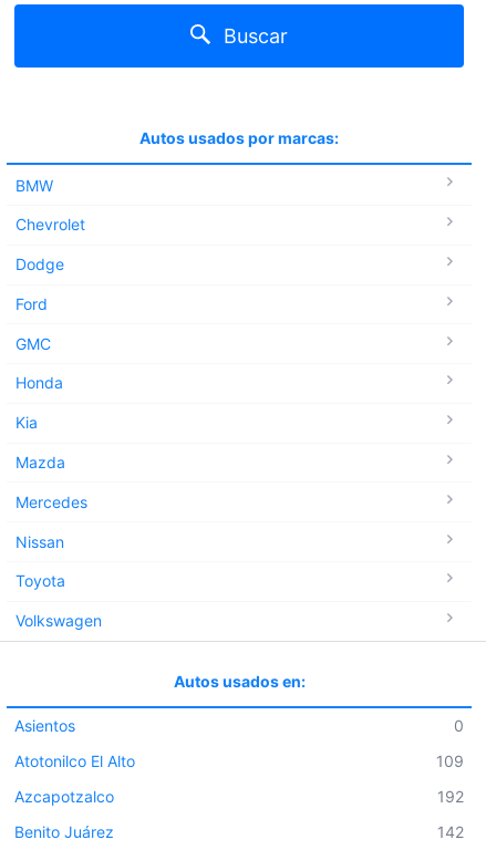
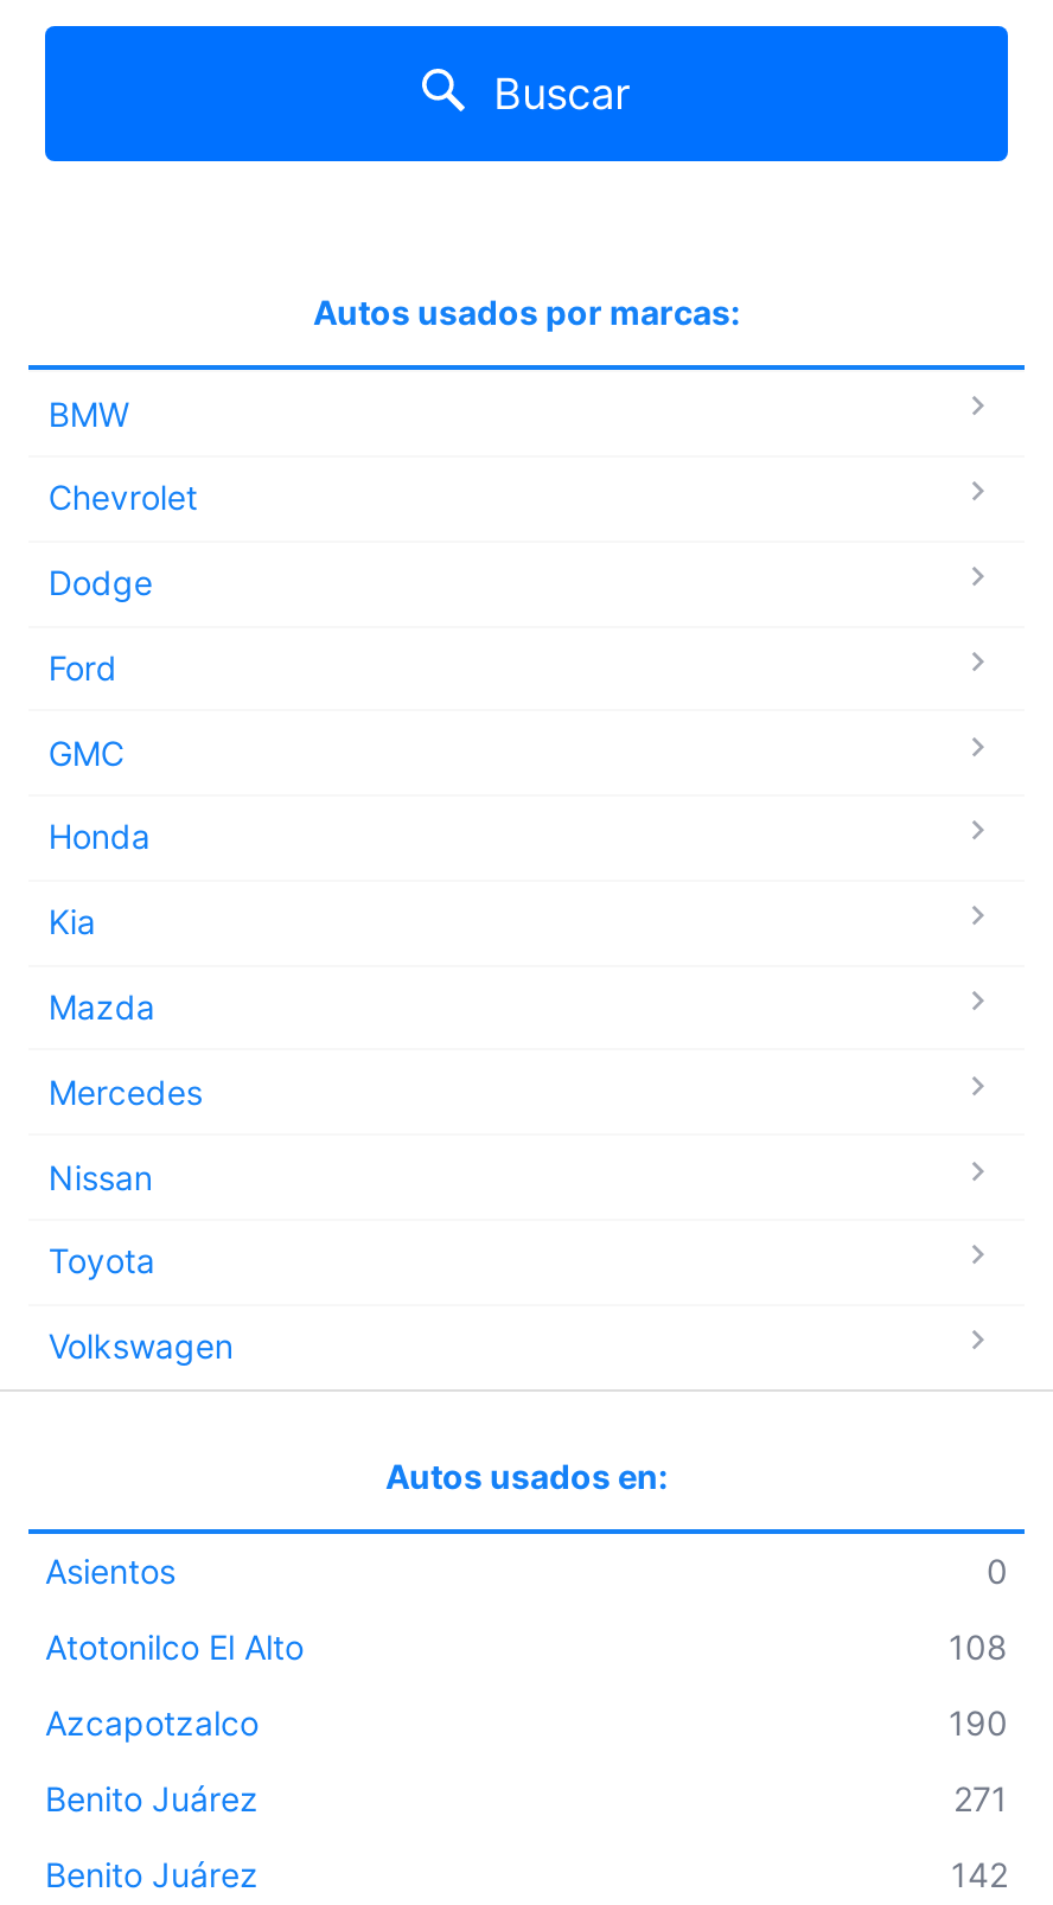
- 109
+ 108

- 192
+ 190
+ Benito Juárez
+ 271
